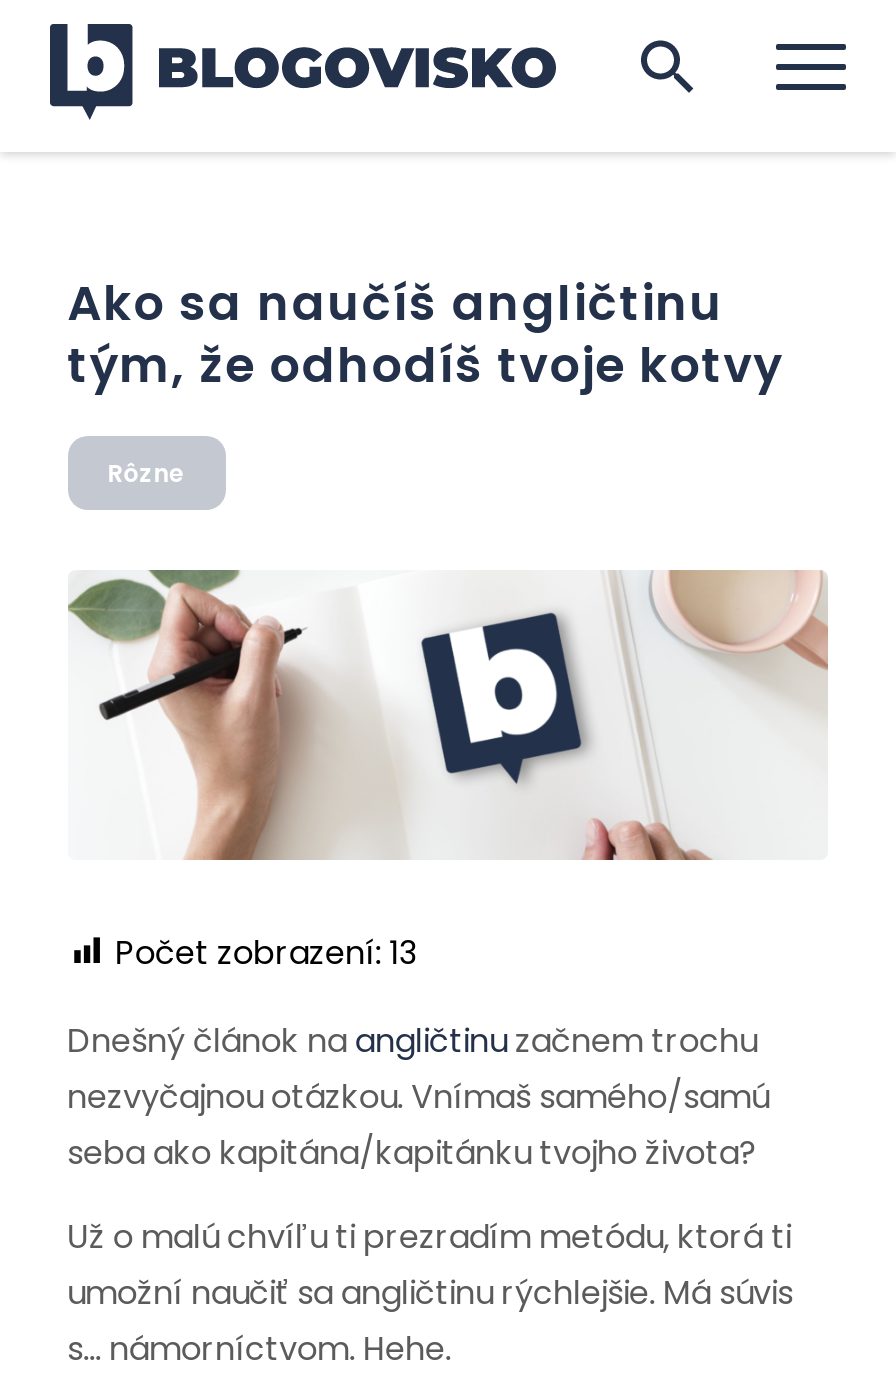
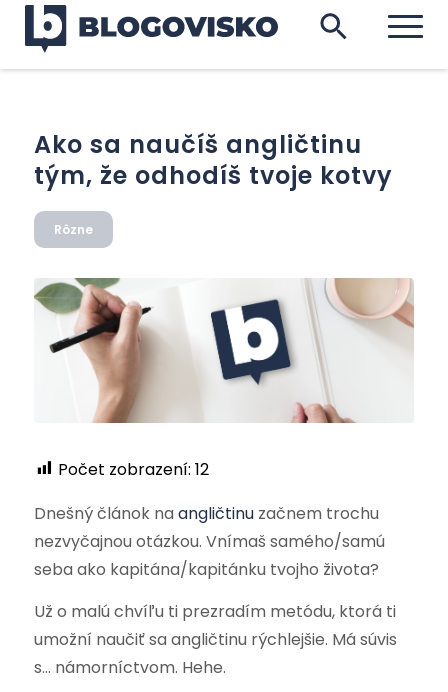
- Počet zobrazení: 13
+ Počet zobrazení: 12
